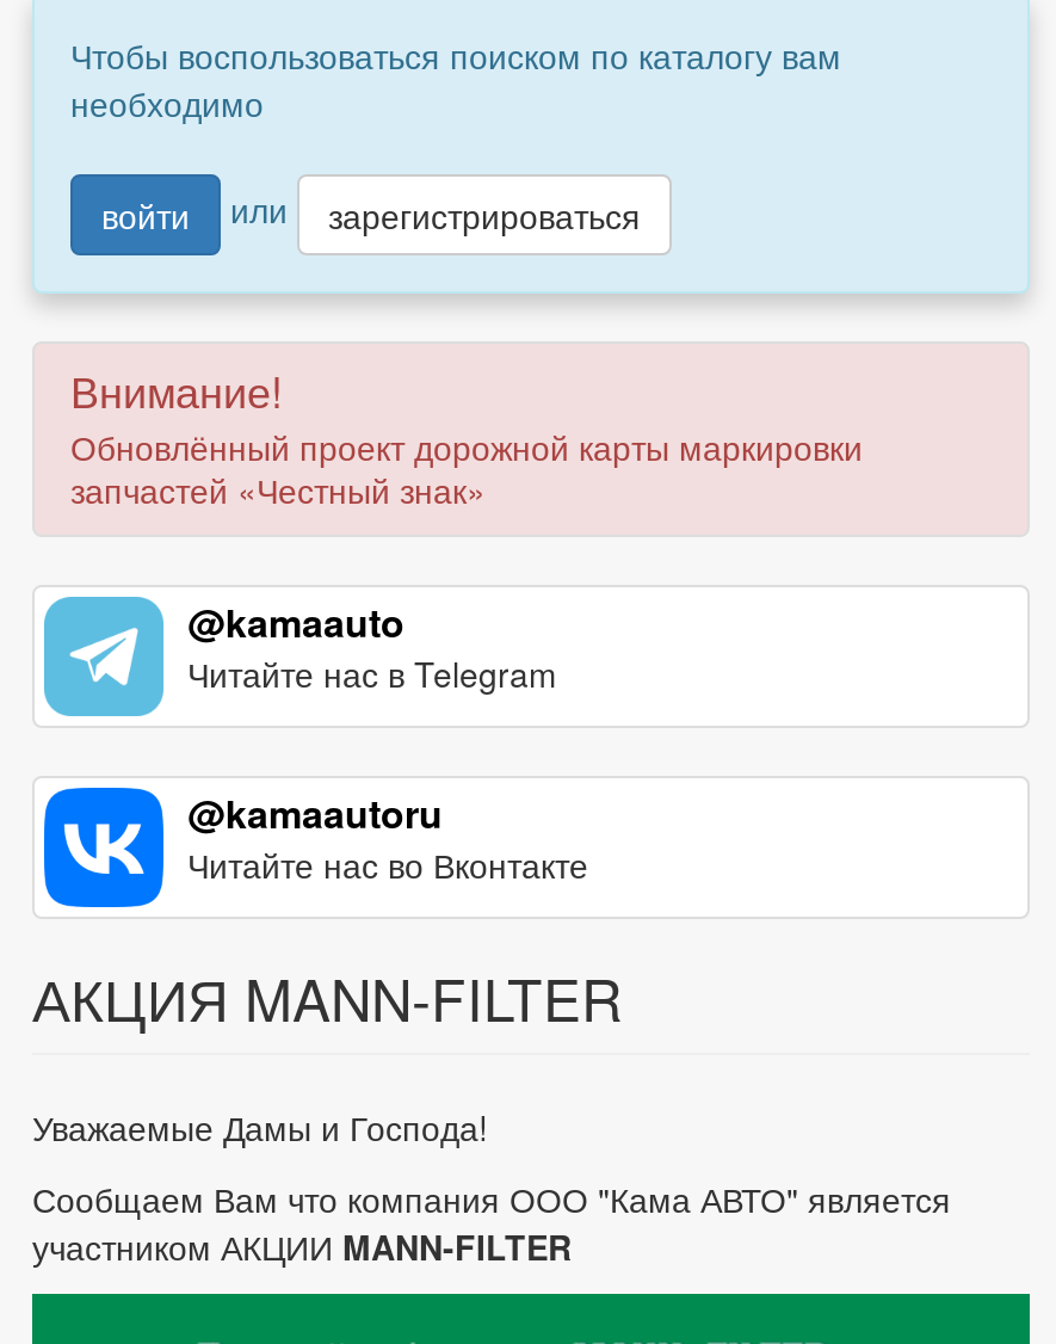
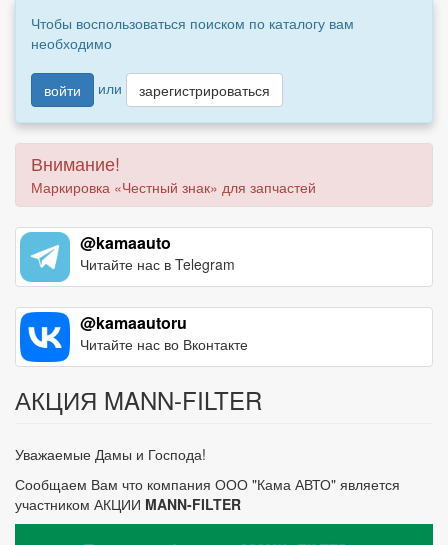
- Обновлённый проект дорожной карты маркировки
- запчастей «Честный знак»
+ Маркировка «Честный знак» для запчастей
